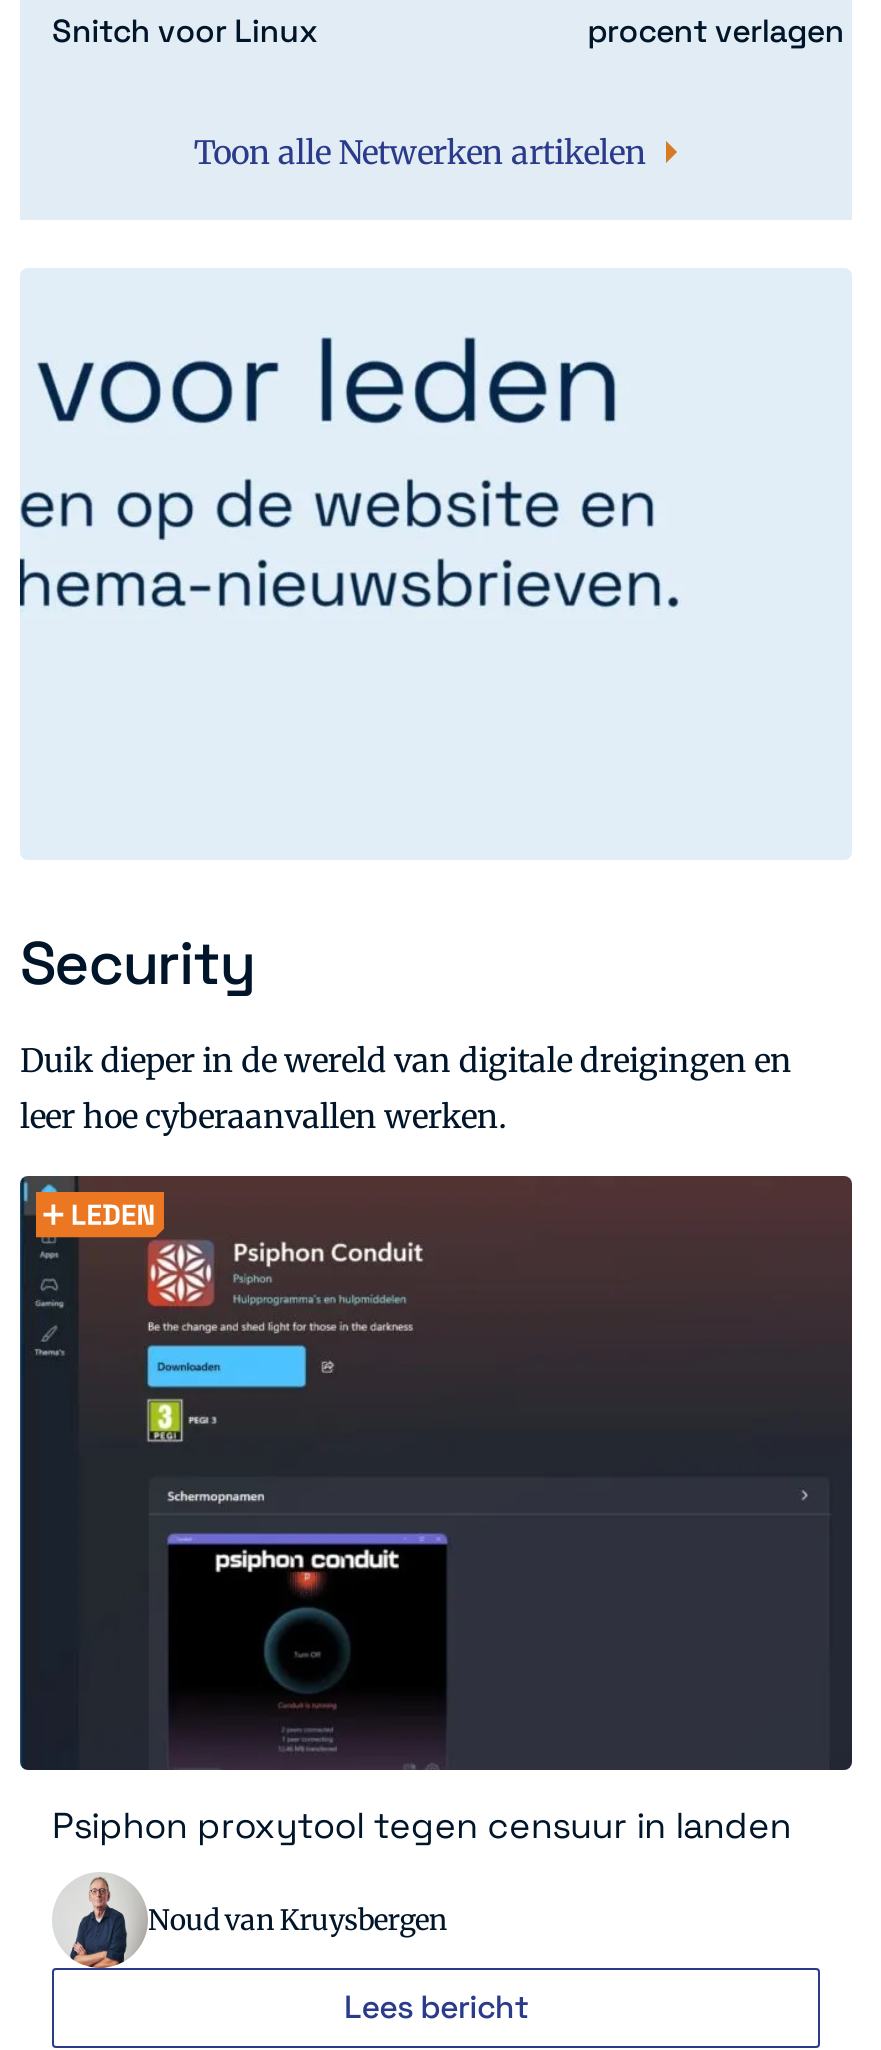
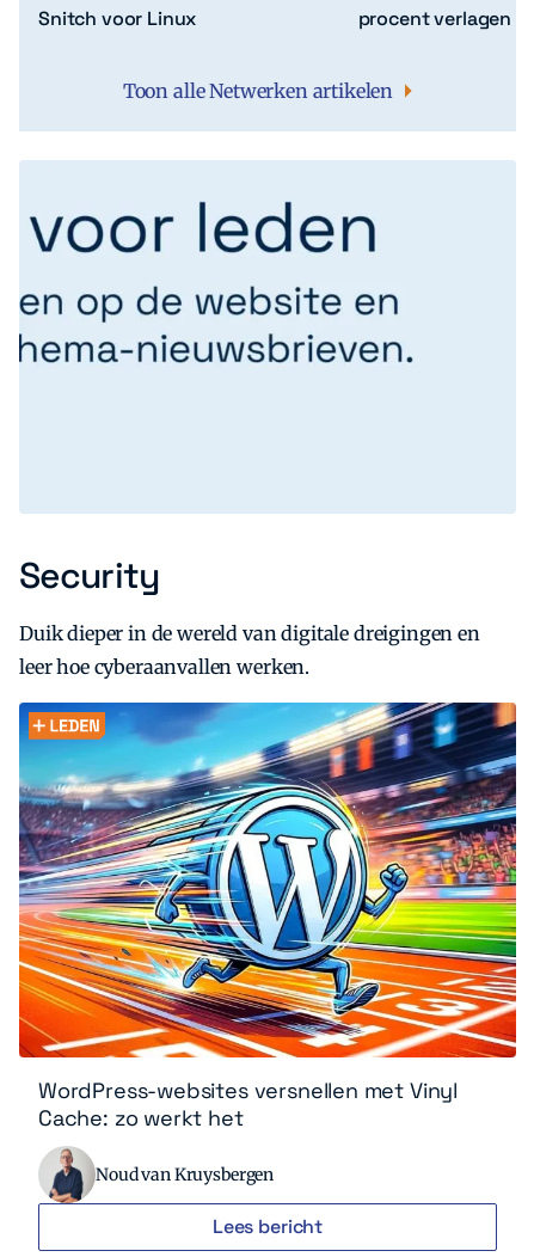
- [image]
- Psiphon proxytool tegen censuur in landen
+ [image]
+ WordPress-websites versnellen met Vinyl
+ Cache: zo werkt het
